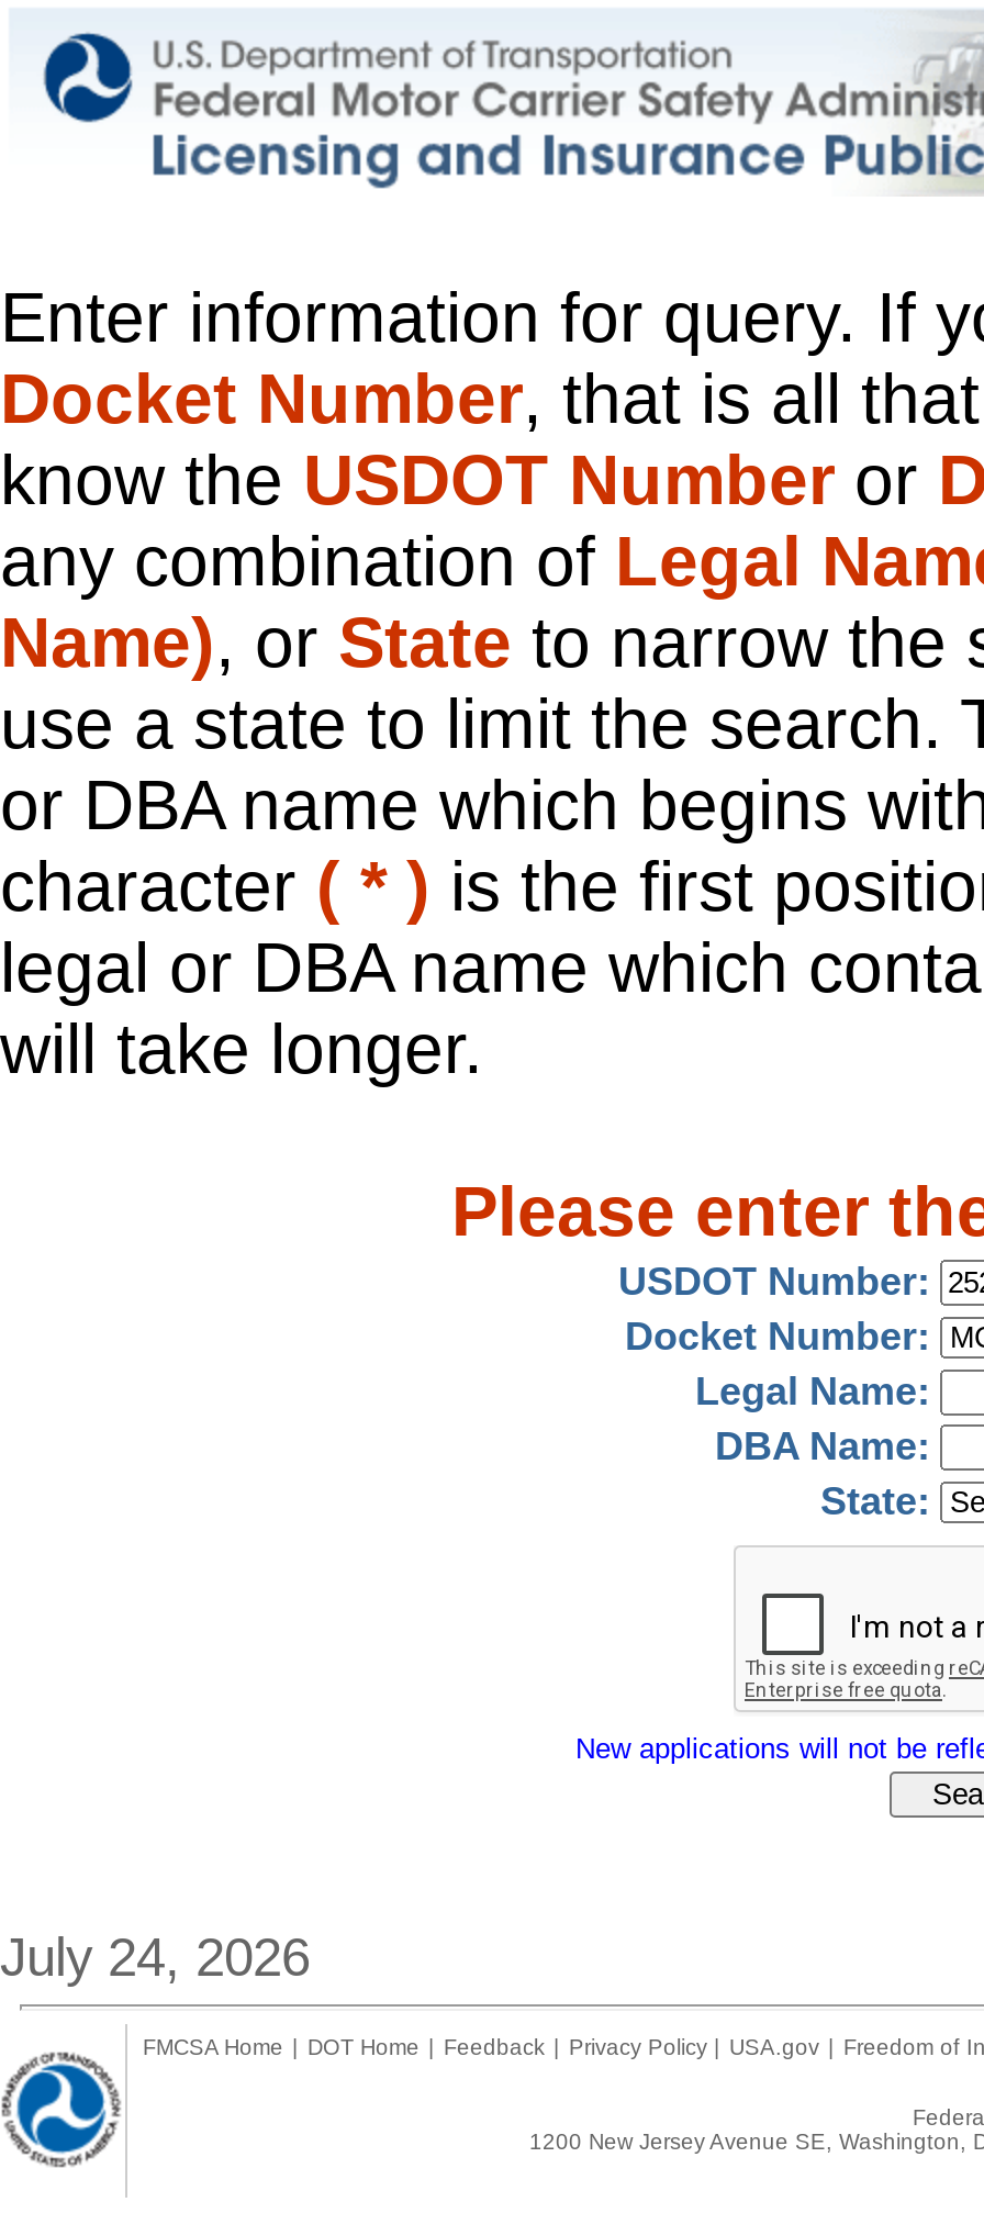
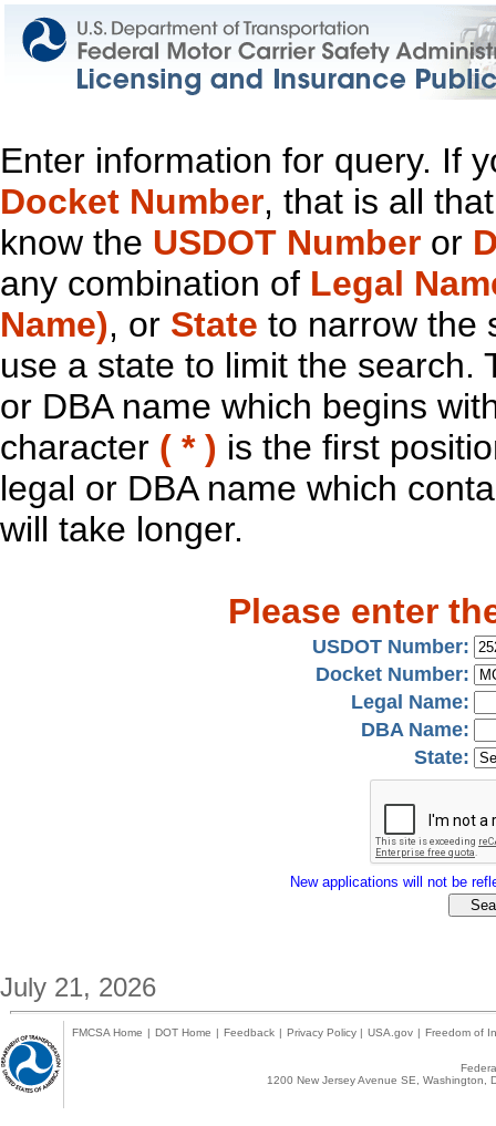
- July 24, 2026
+ July 21, 2026
